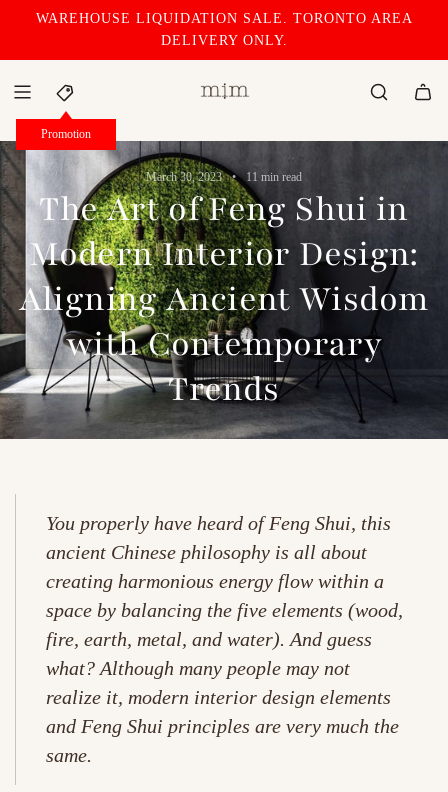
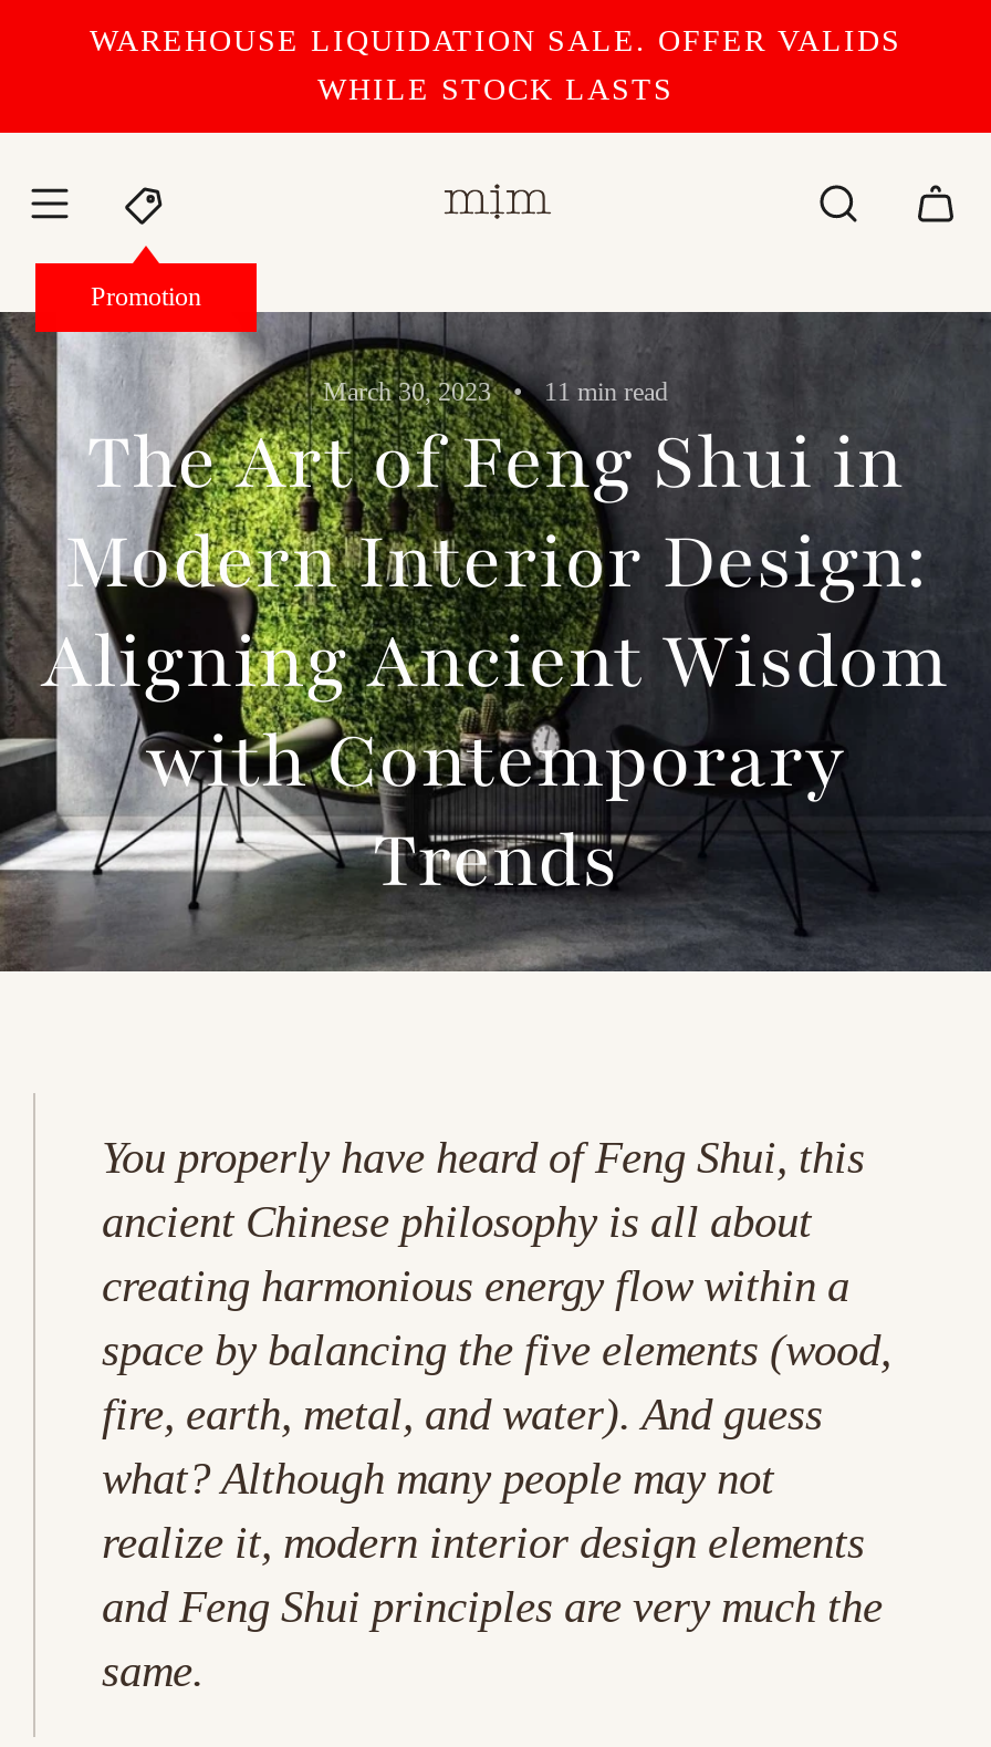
- WAREHOUSE LIQUIDATION SALE. TORONTO AREA
+ WAREHOUSE LIQUIDATION SALE. OFFER VALIDS

- DELIVERY ONLY.
+ WHILE STOCK LASTS
